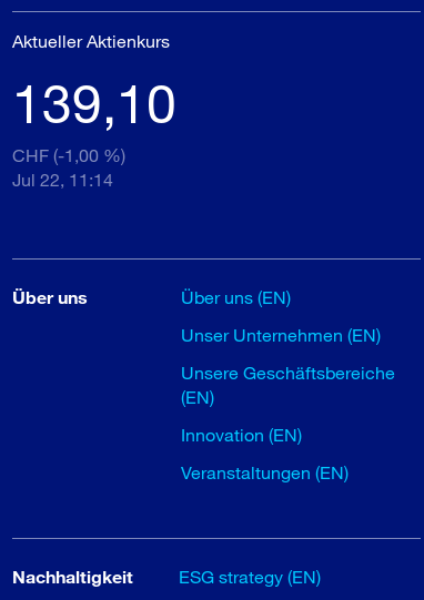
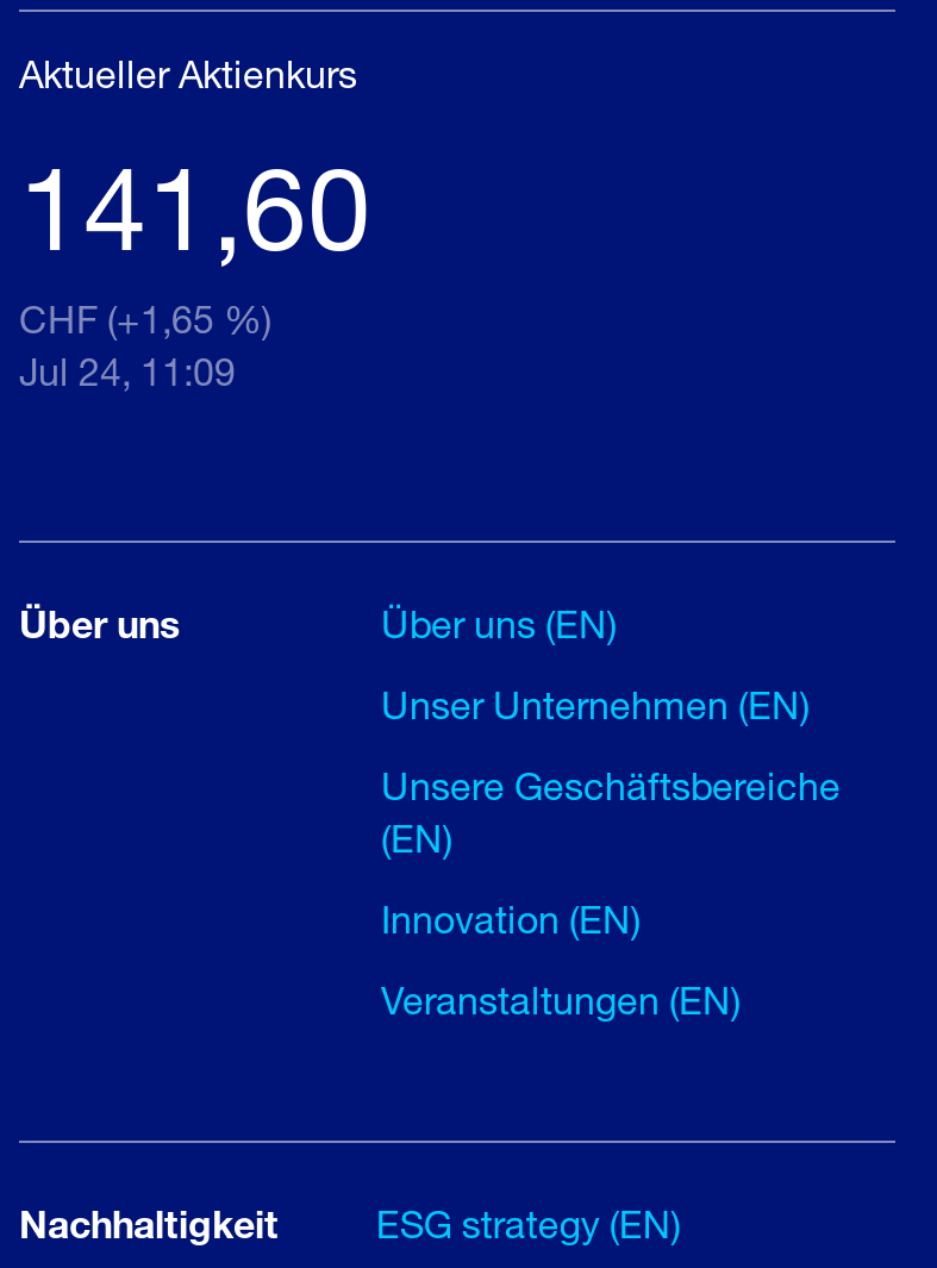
- 139,10
+ 141,60

- CHF (-1,00 %)
+ CHF (+1,65 %)

- Jul 22, 11:14
+ Jul 24, 11:09
